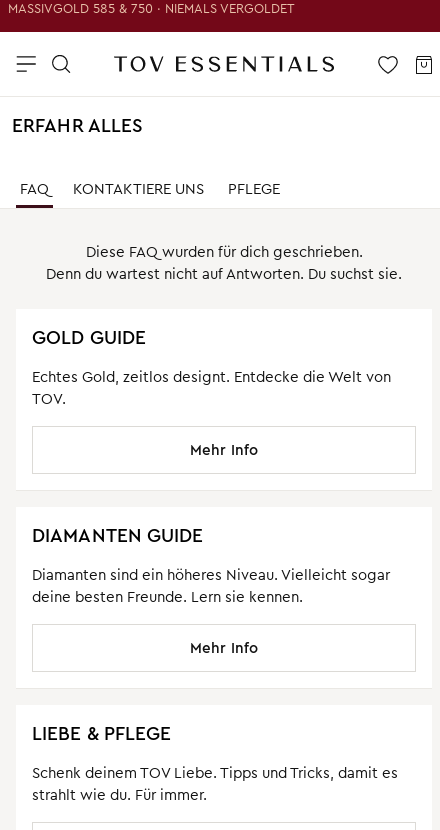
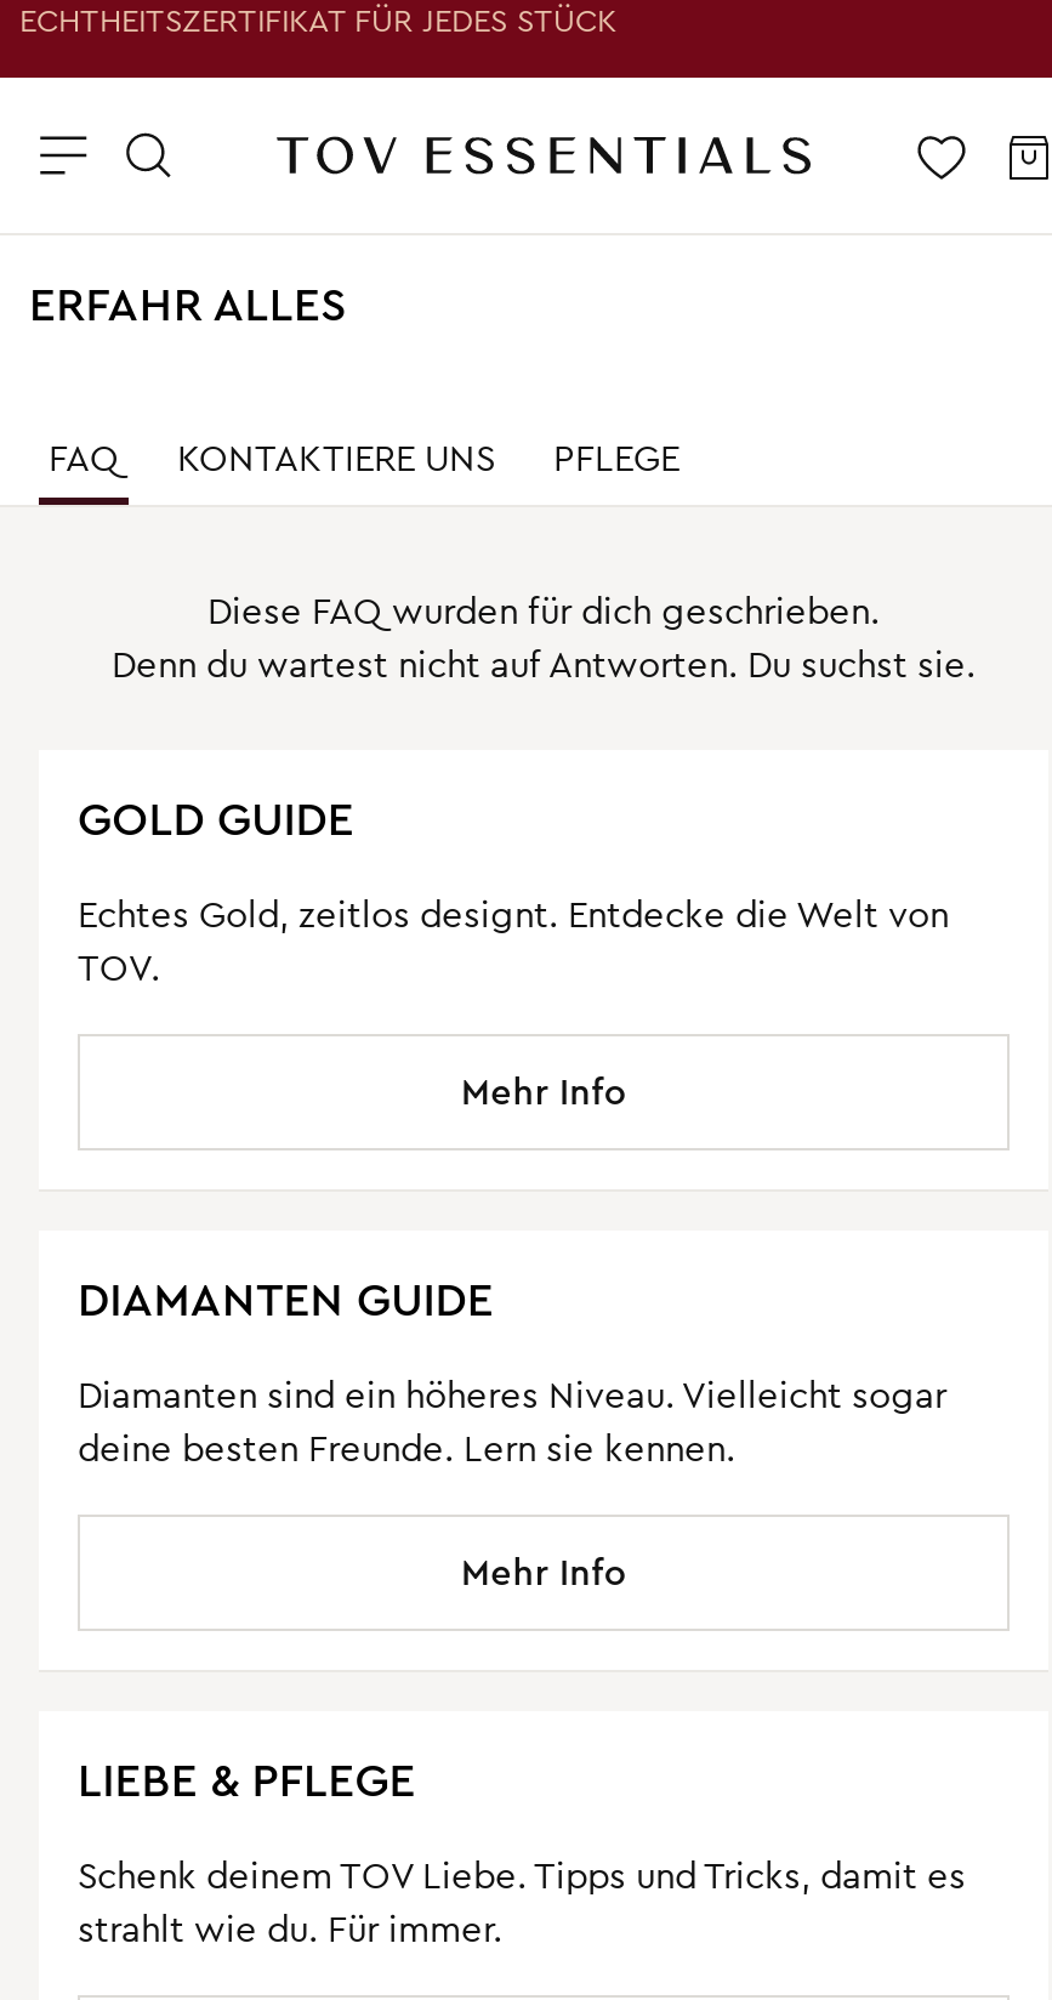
- MASSIVGOLD 585 & 750 · NIEMALS VERGOLDET
+ ECHTHEITSZERTIFIKAT FÜR JEDES STÜCK
